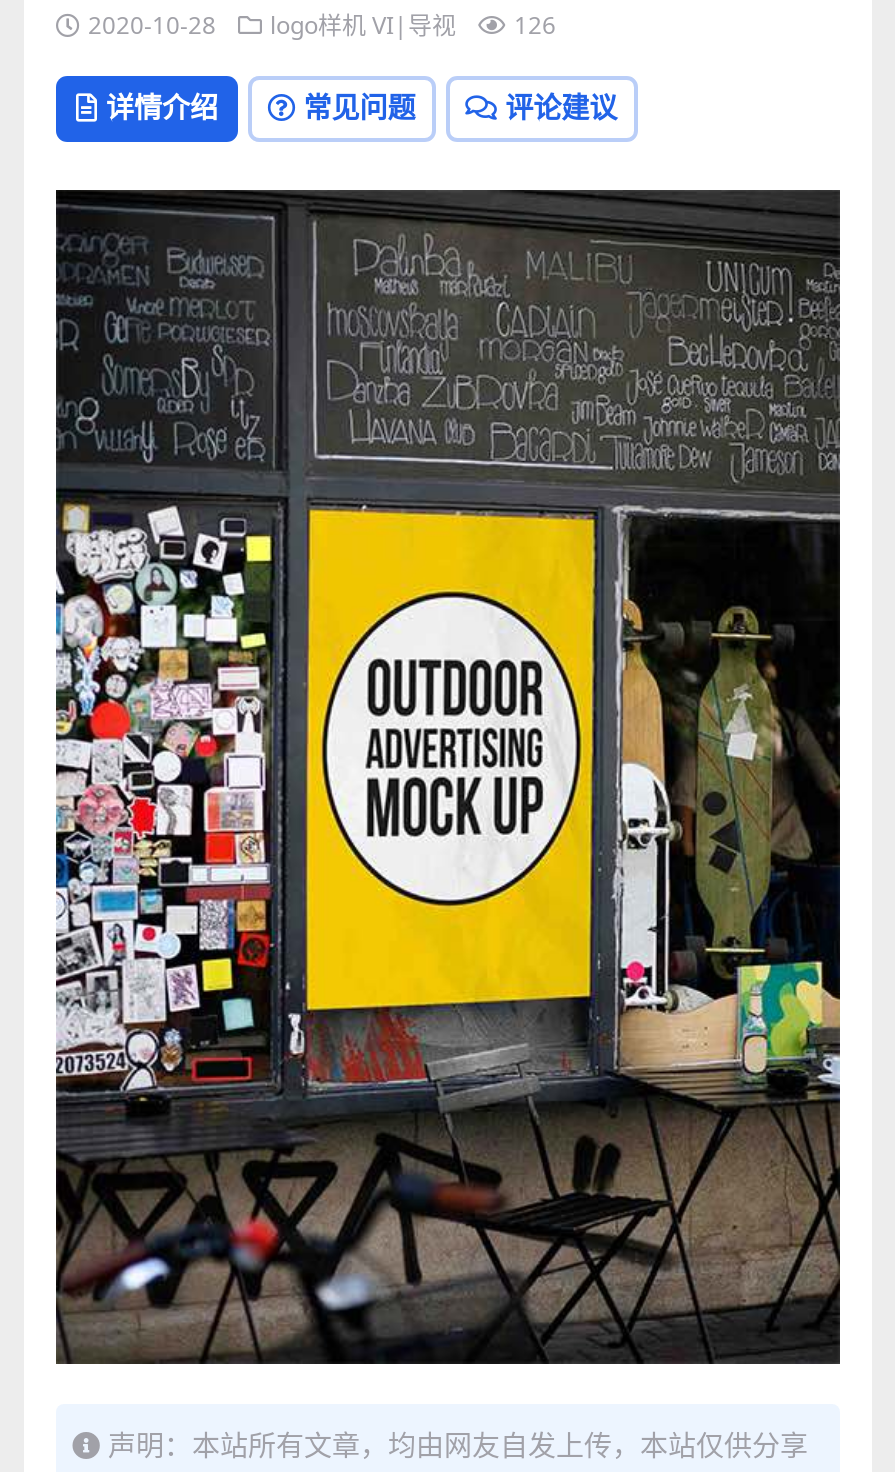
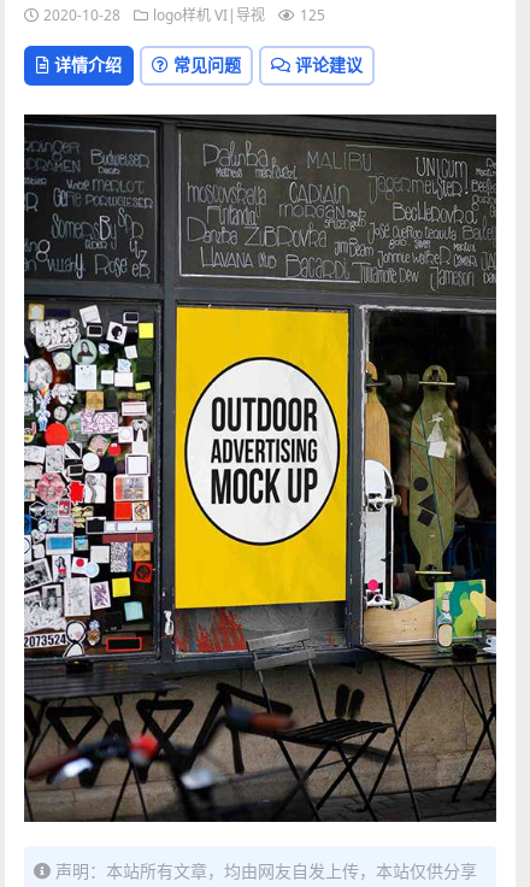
- 126
+ 125
